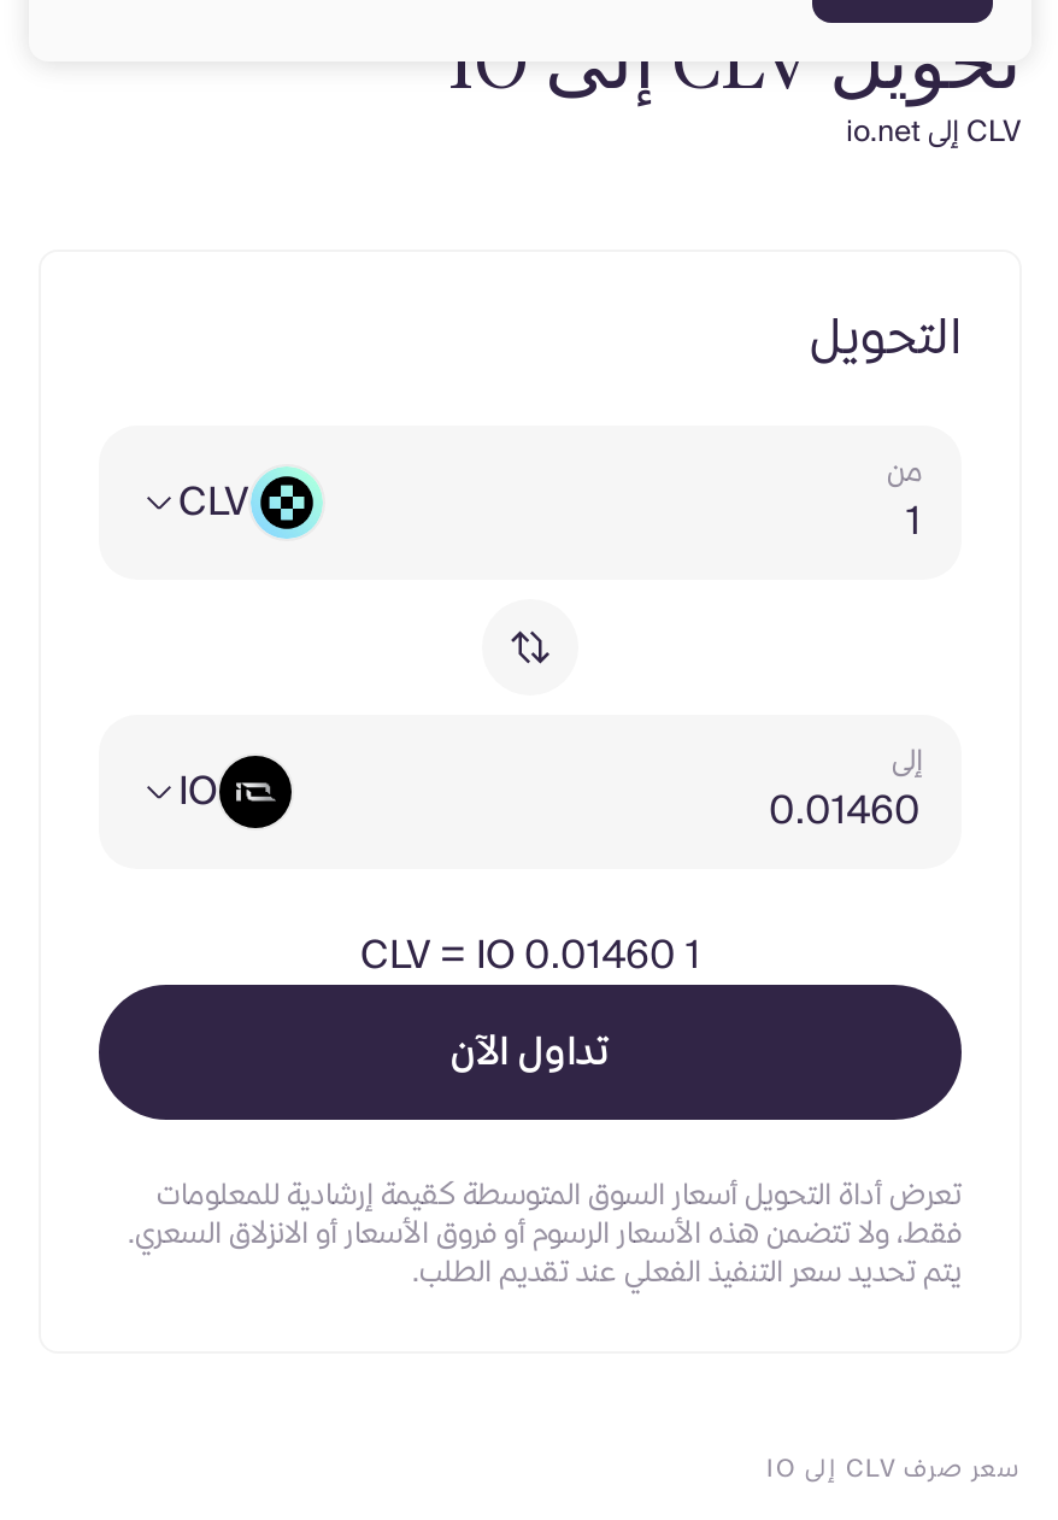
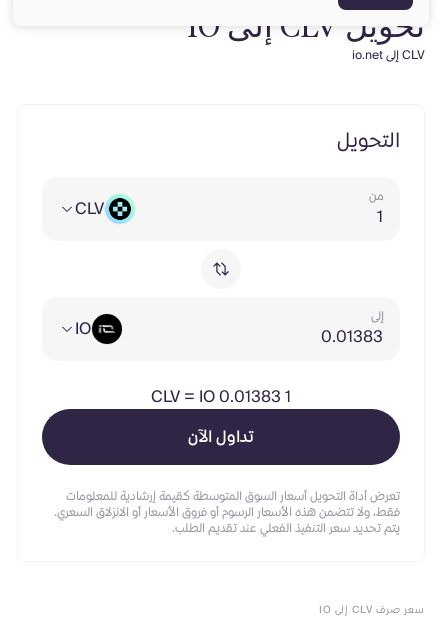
- CLV = IO 0.01460 1
+ CLV = IO 0.01383 1
